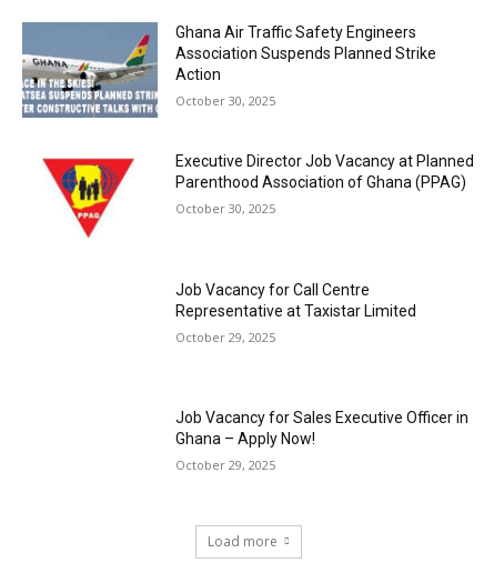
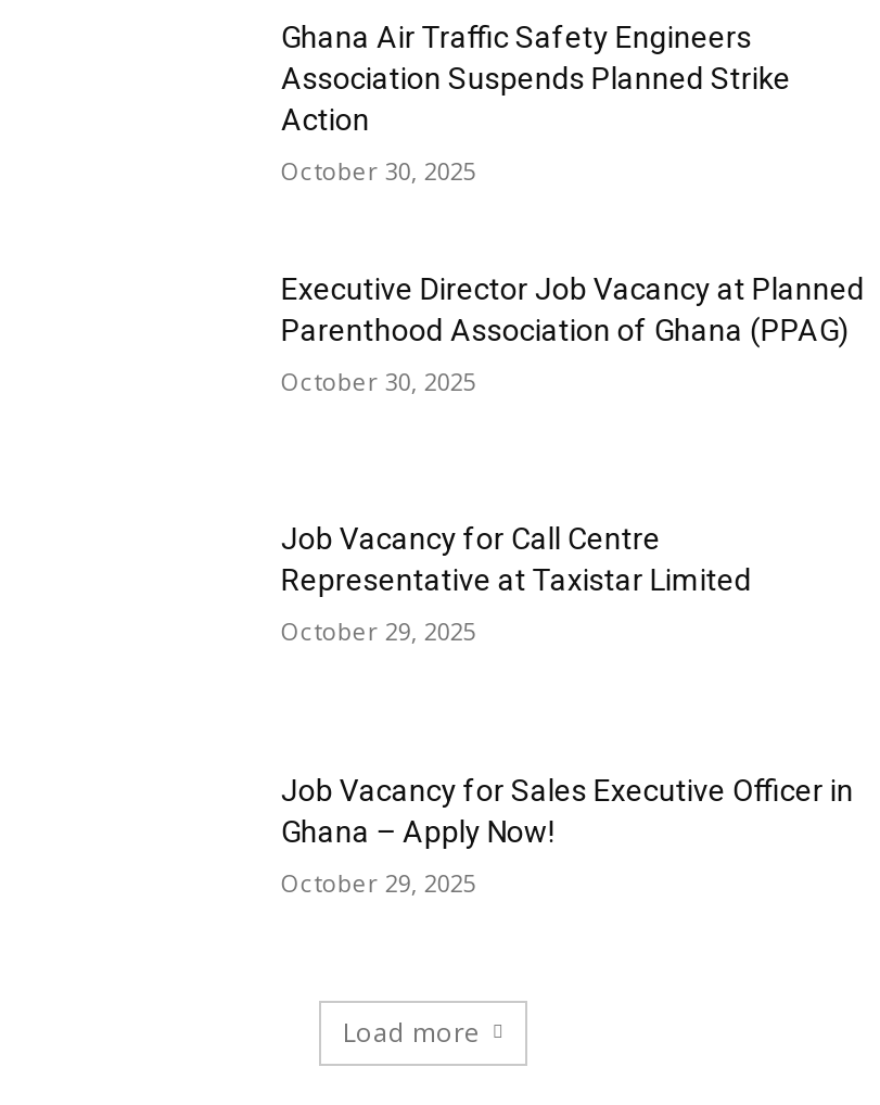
- [image]

- [image]
